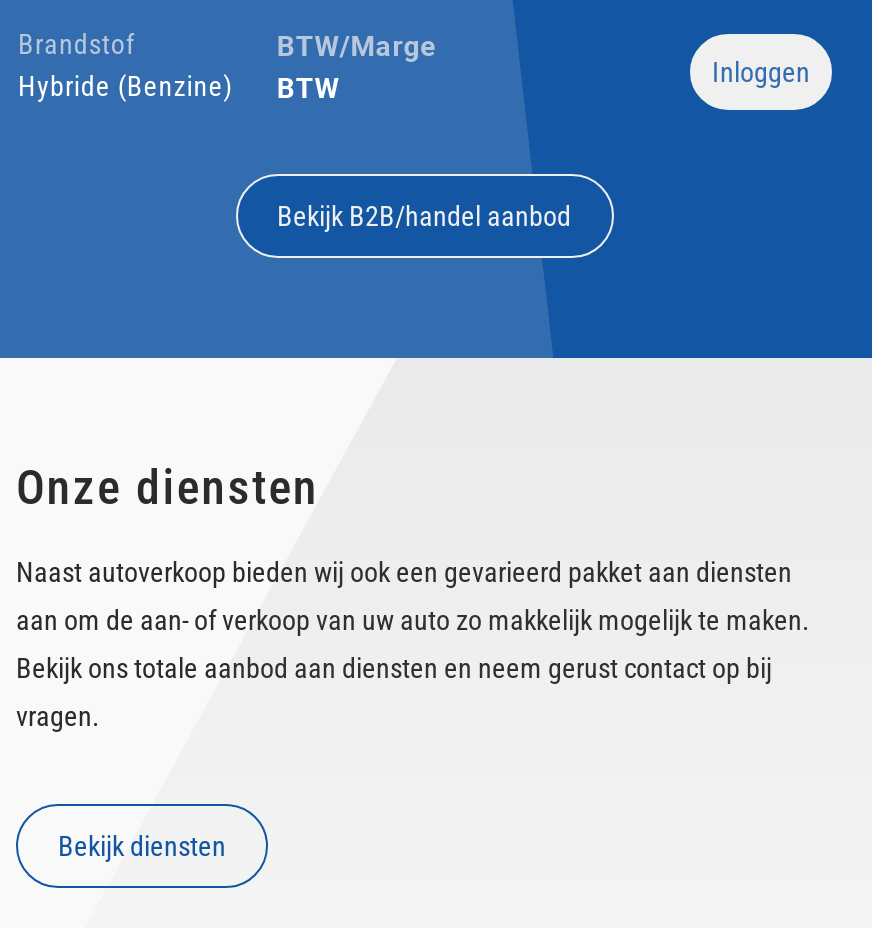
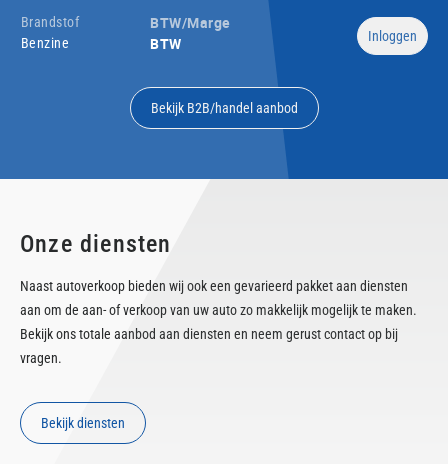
- Hybride (Benzine)
+ Benzine
